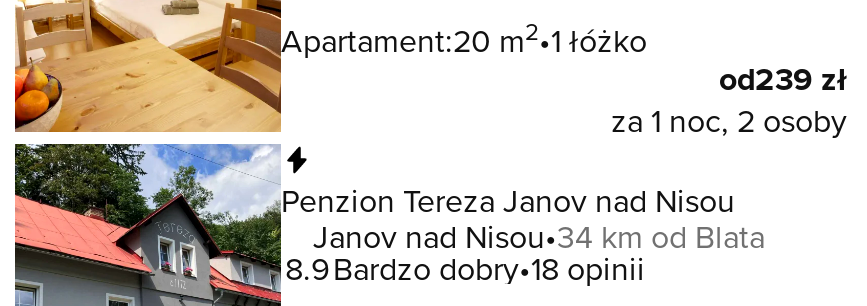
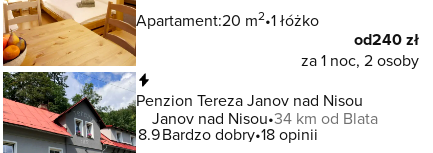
- od239 zł
+ od240 zł
